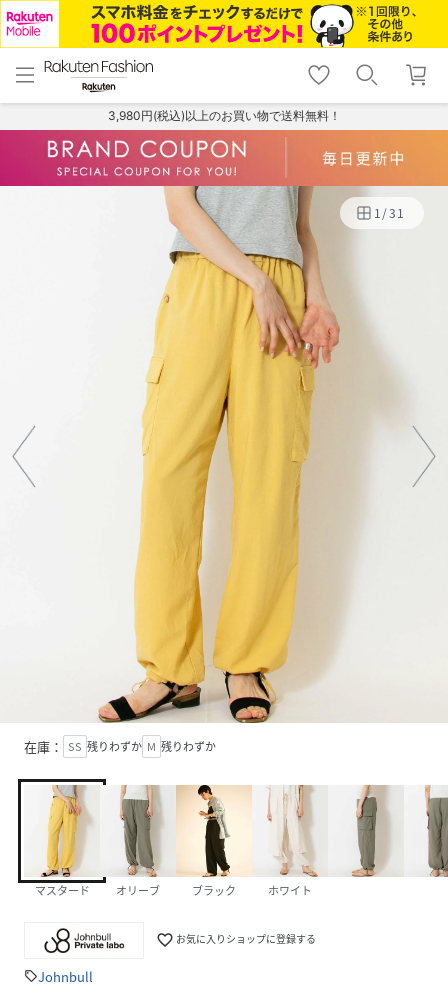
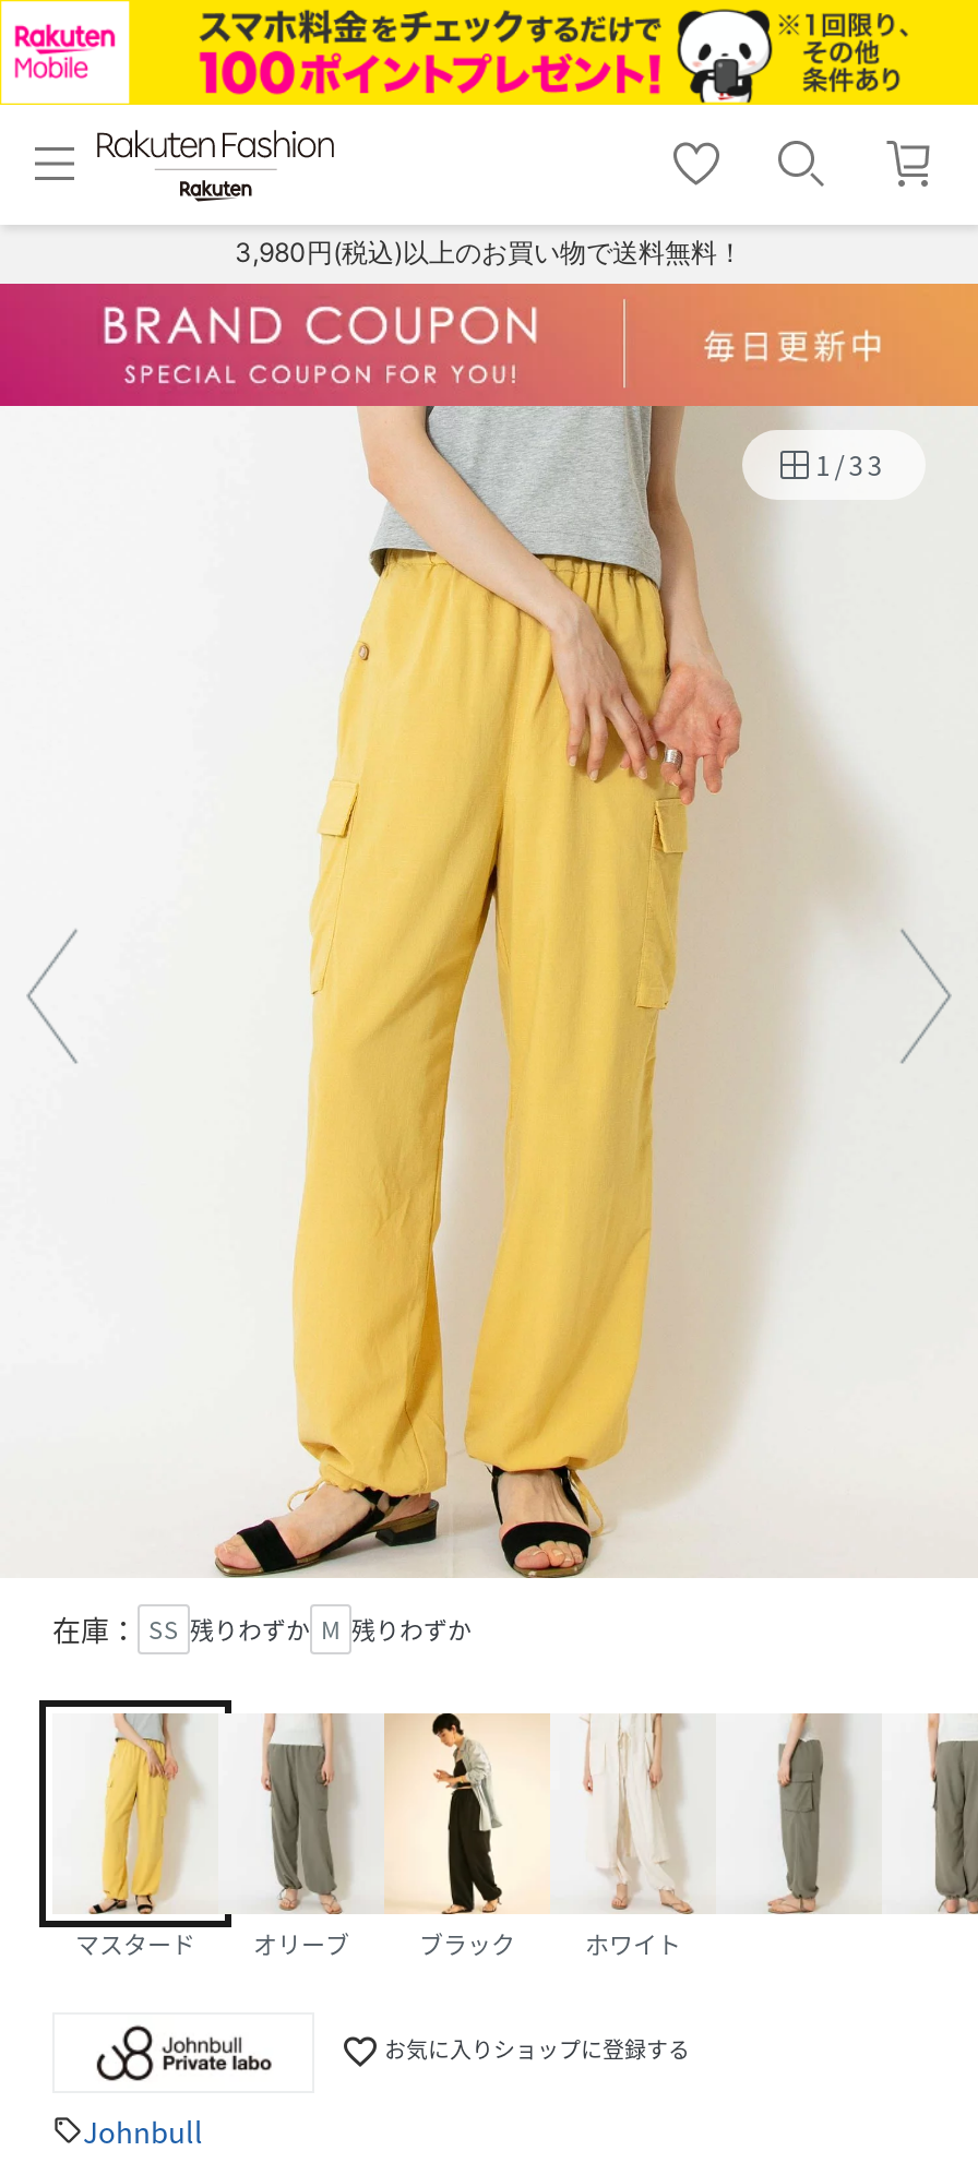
- 1 /31
+ 1 /33
